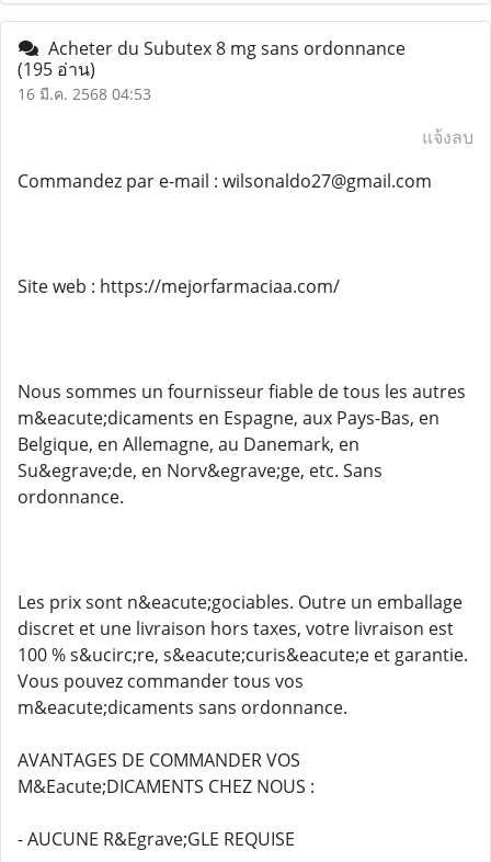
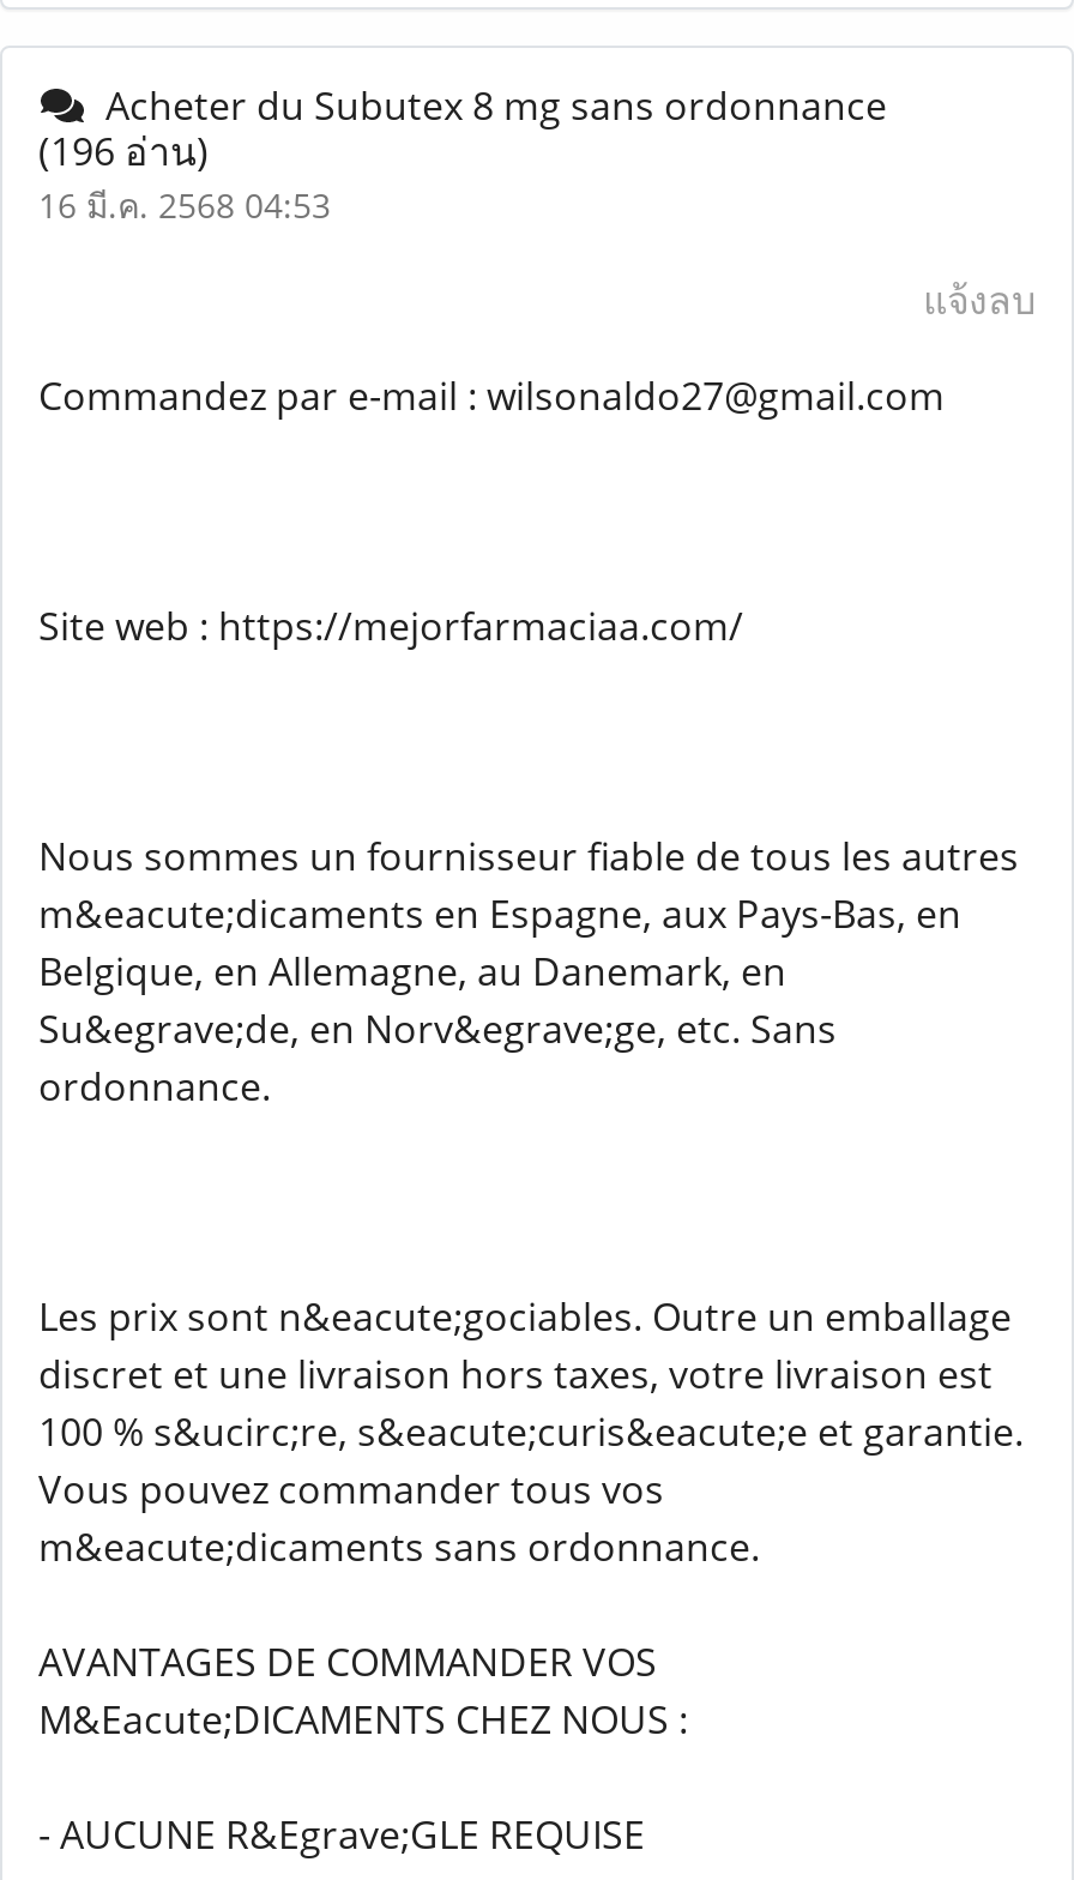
- (195 อ่าน)
+ (196 อ่าน)
